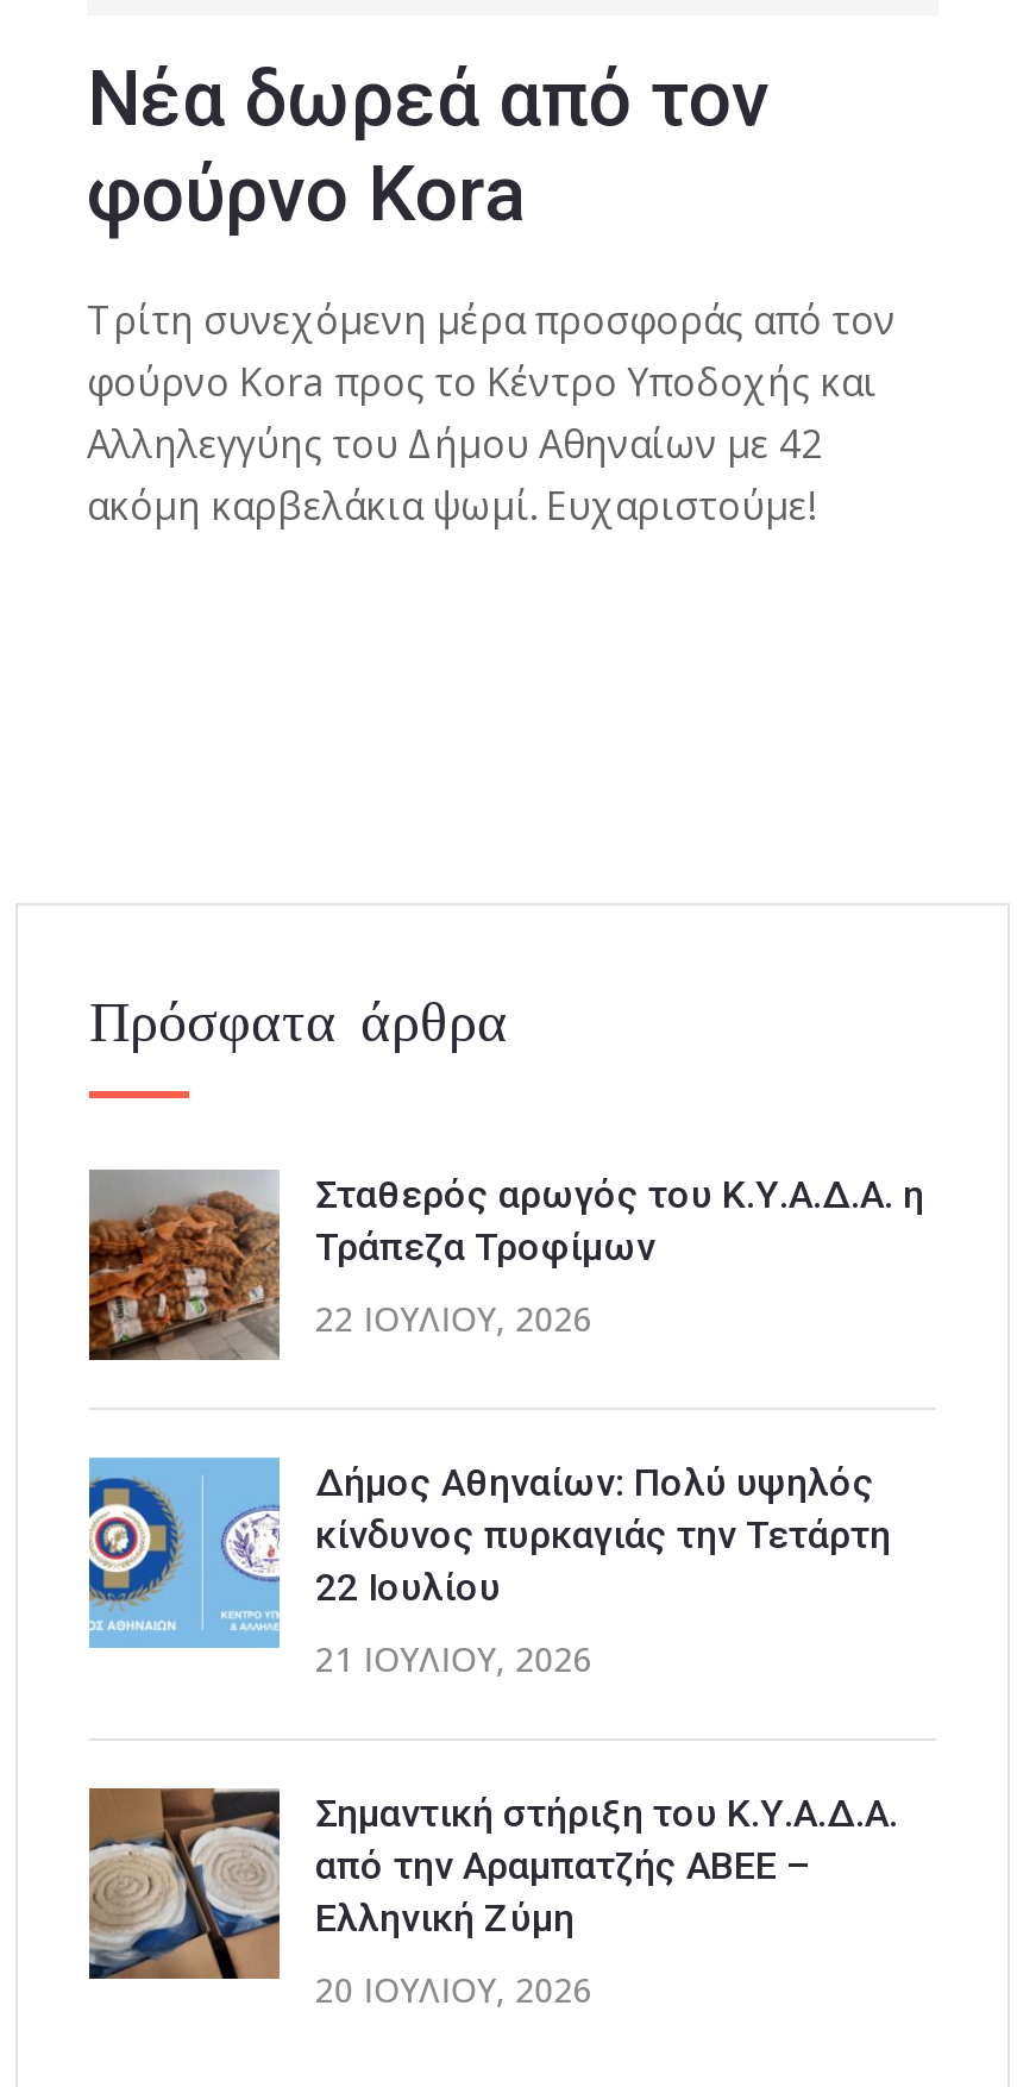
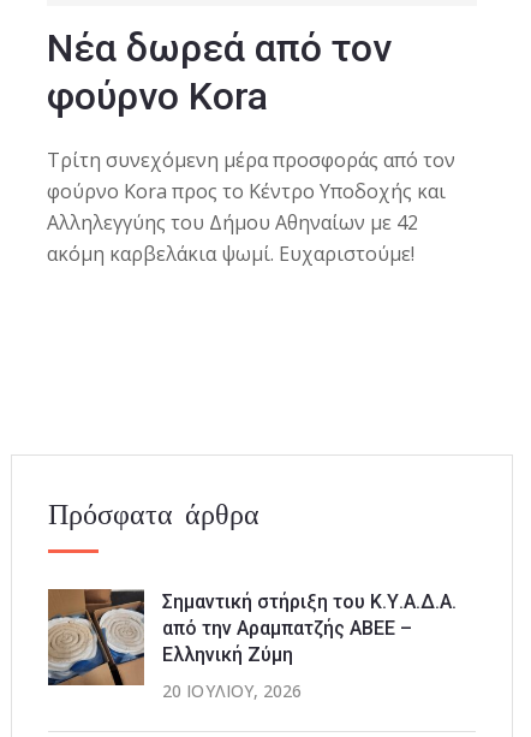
- [image]
- Σταθερός αρωγός του Κ.Υ.Α.Δ.Α. η
- Τράπεζα Τροφίμων
- 22 ΙΟΥΛΊΟΥ, 2026

- [image]
- Δήμος Αθηναίων: Πολύ υψηλός
- κίνδυνος πυρκαγιάς την Τετάρτη
- 22 Ιουλίου
- 21 ΙΟΥΛΊΟΥ, 2026
